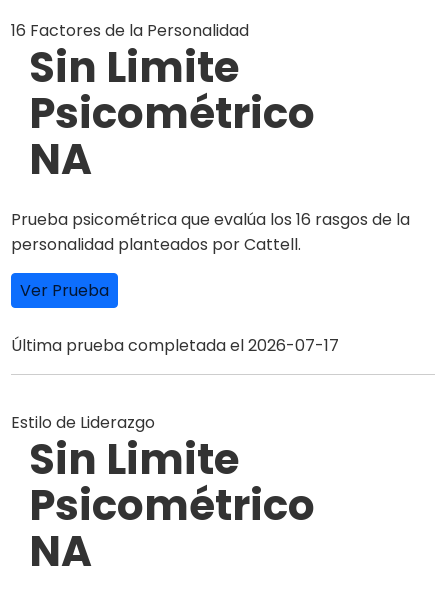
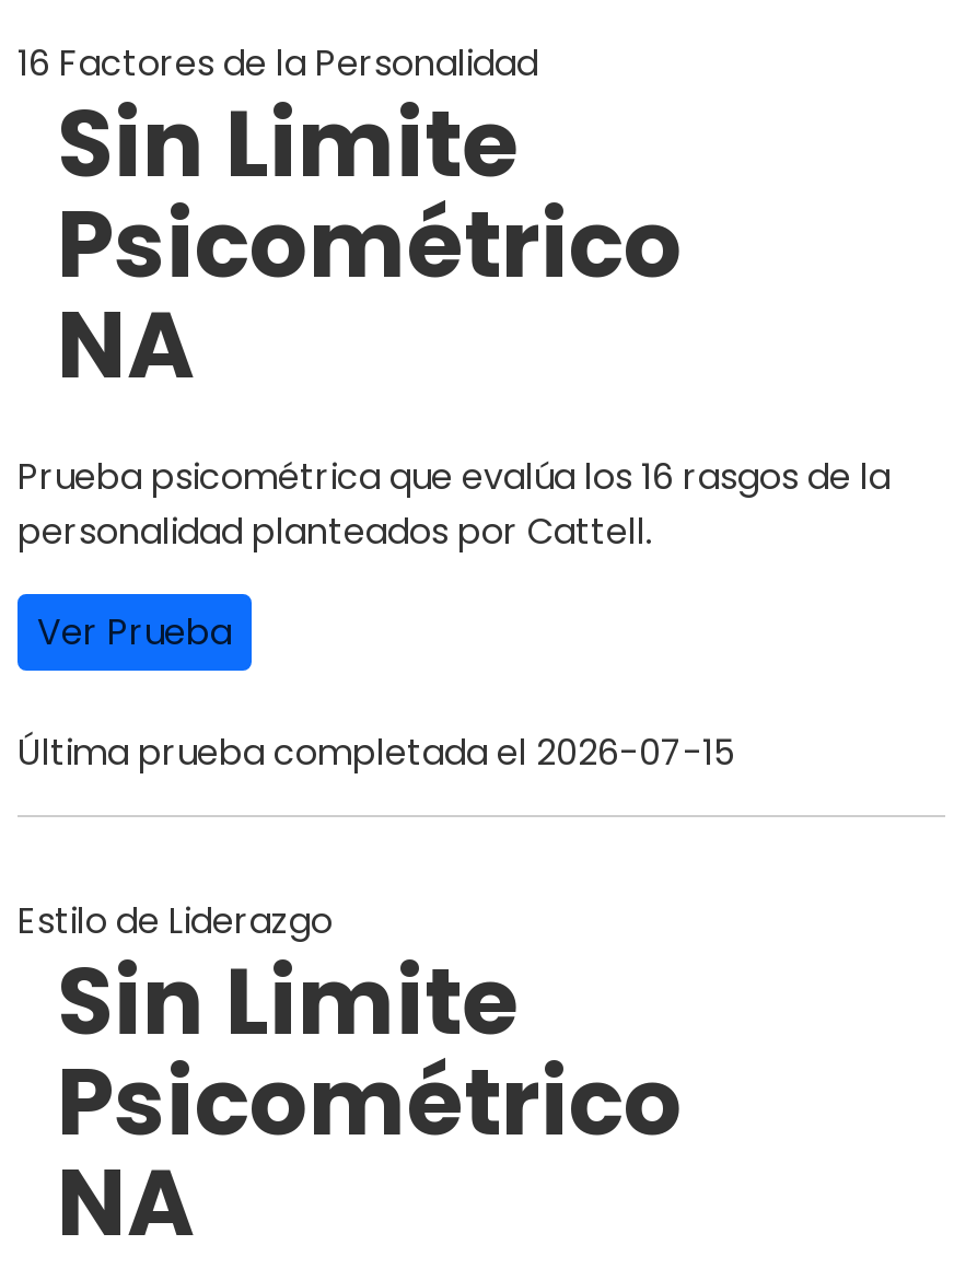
- Última prueba completada el 2026-07-17
+ Última prueba completada el 2026-07-15
